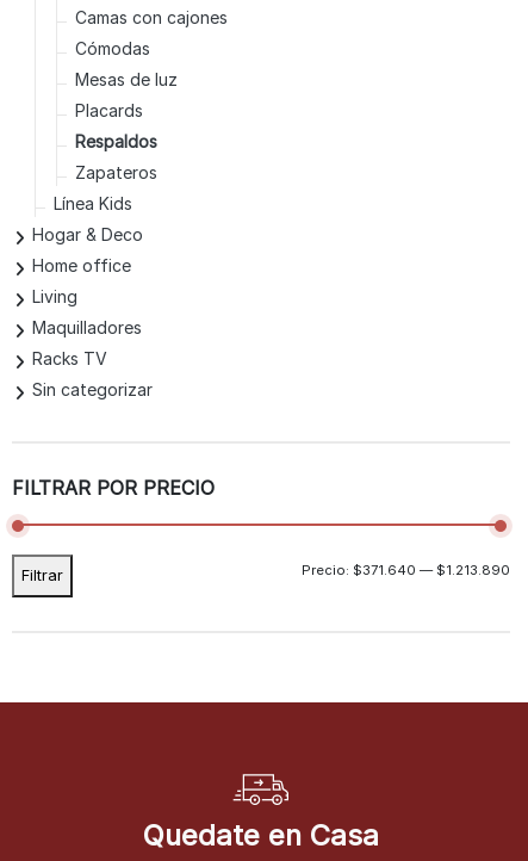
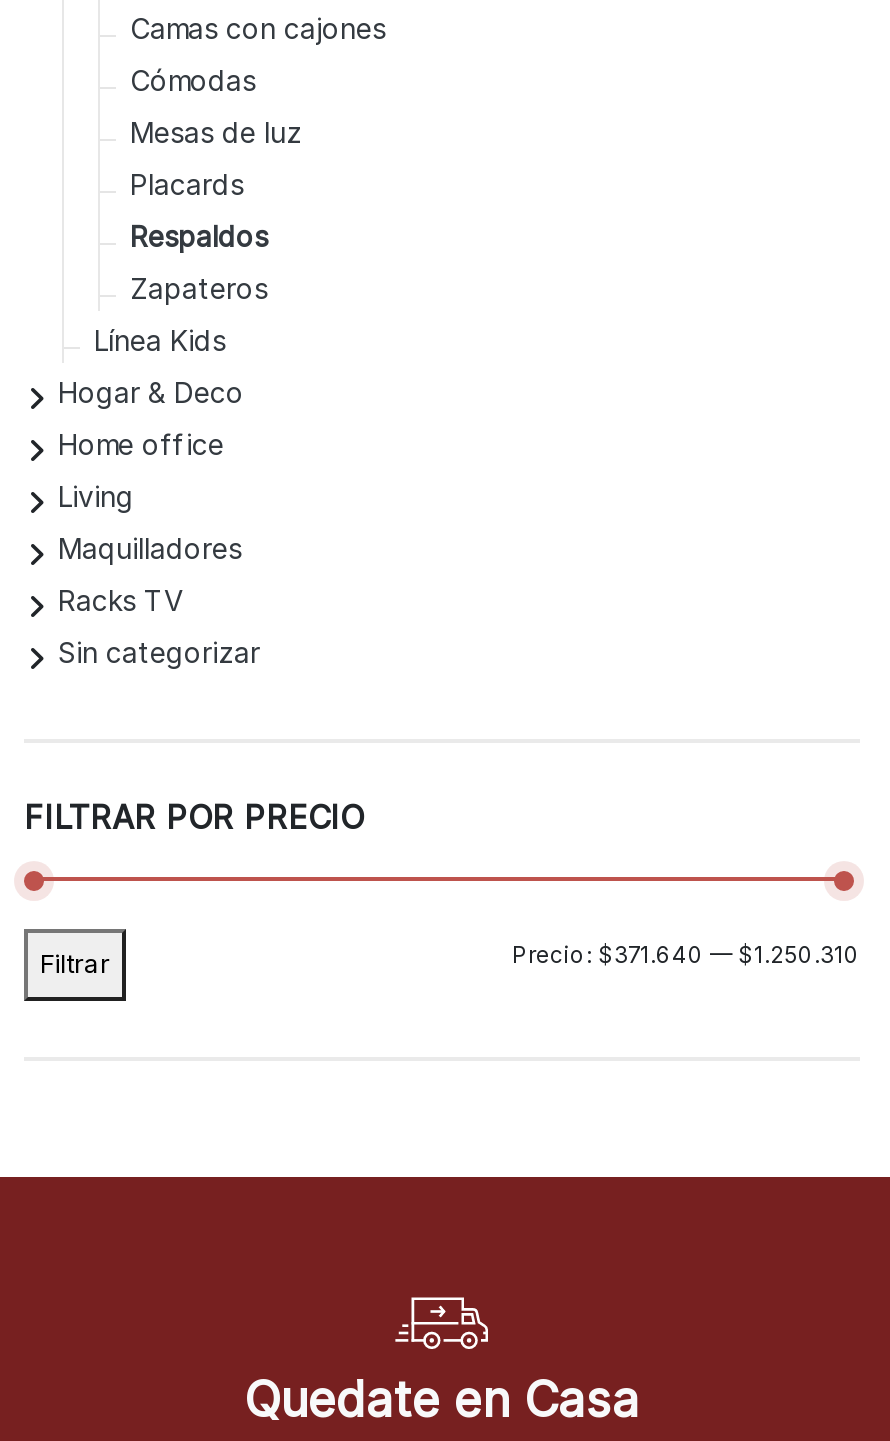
- Precio: $371.640 — $1.213.890
+ Precio: $371.640 — $1.250.310
